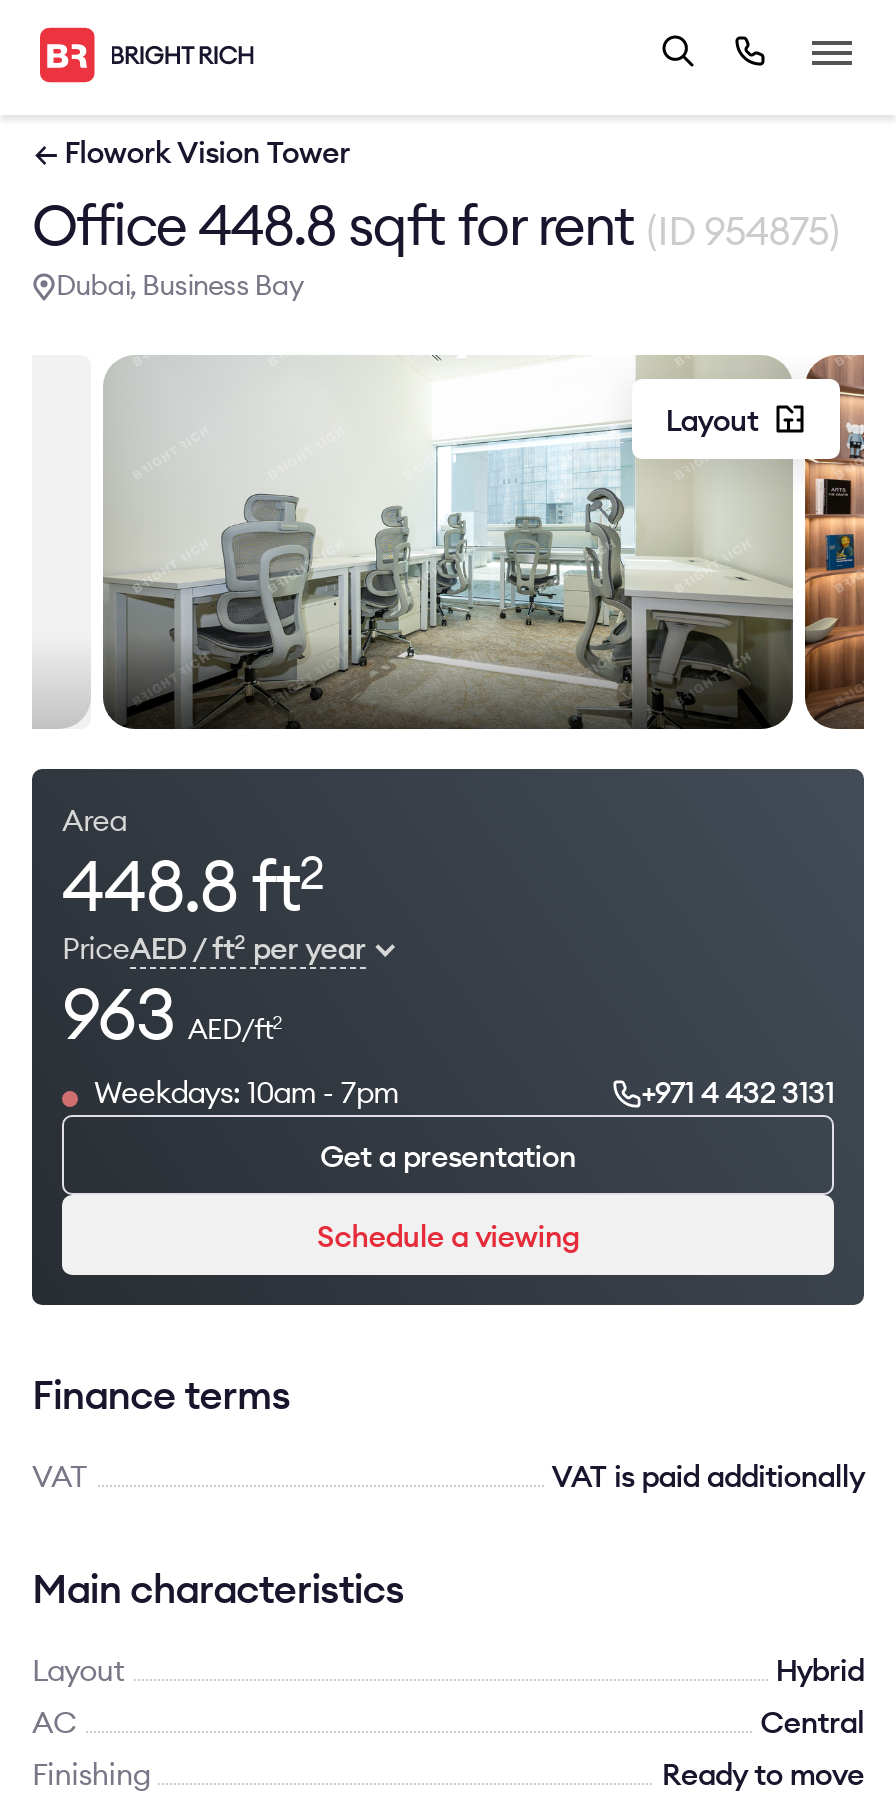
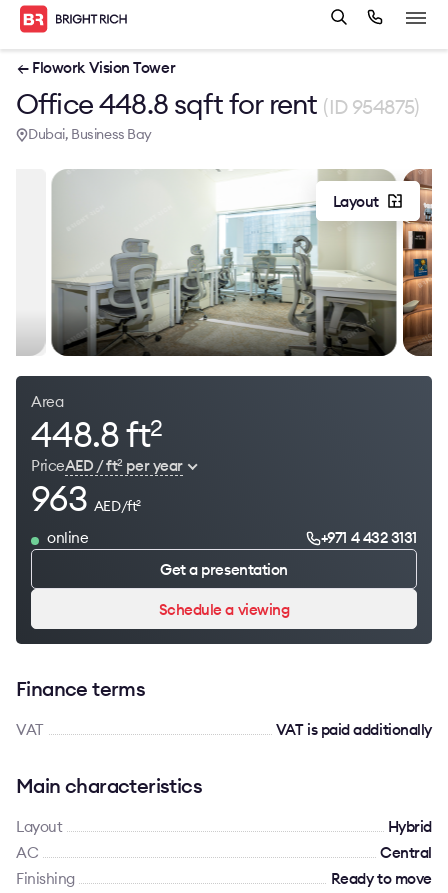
- Weekdays: 10am - 7pm
+ online
